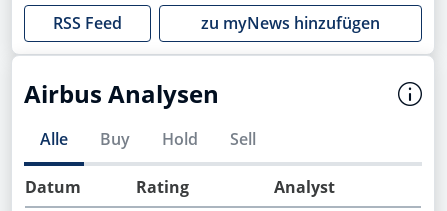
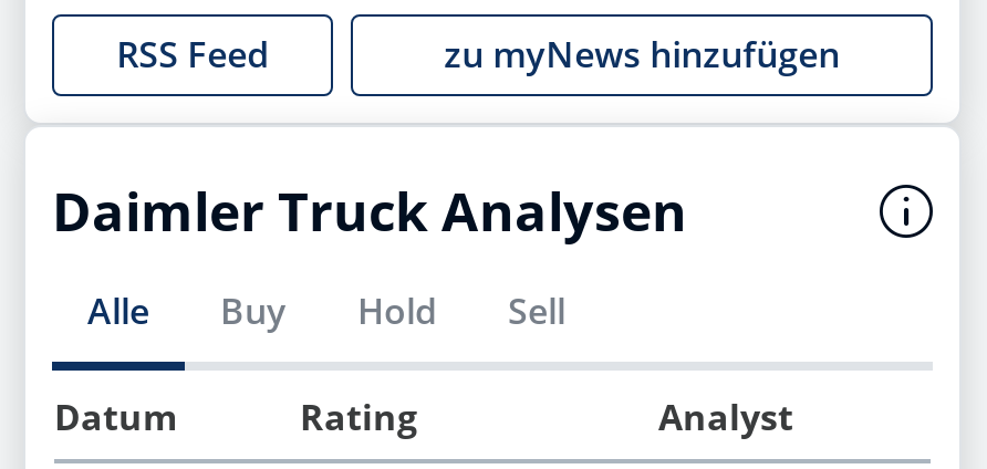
- Airbus Analysen
+ Daimler Truck Analysen
